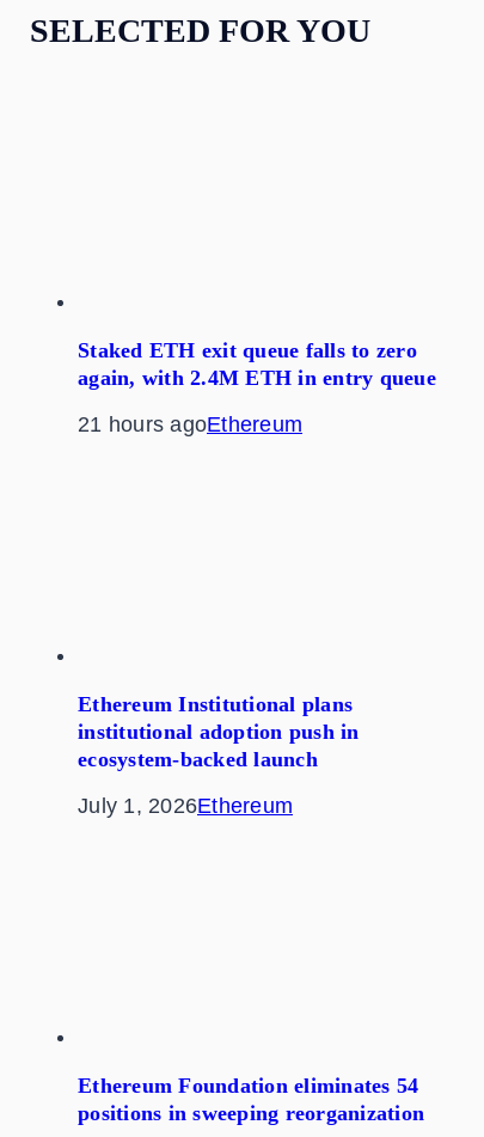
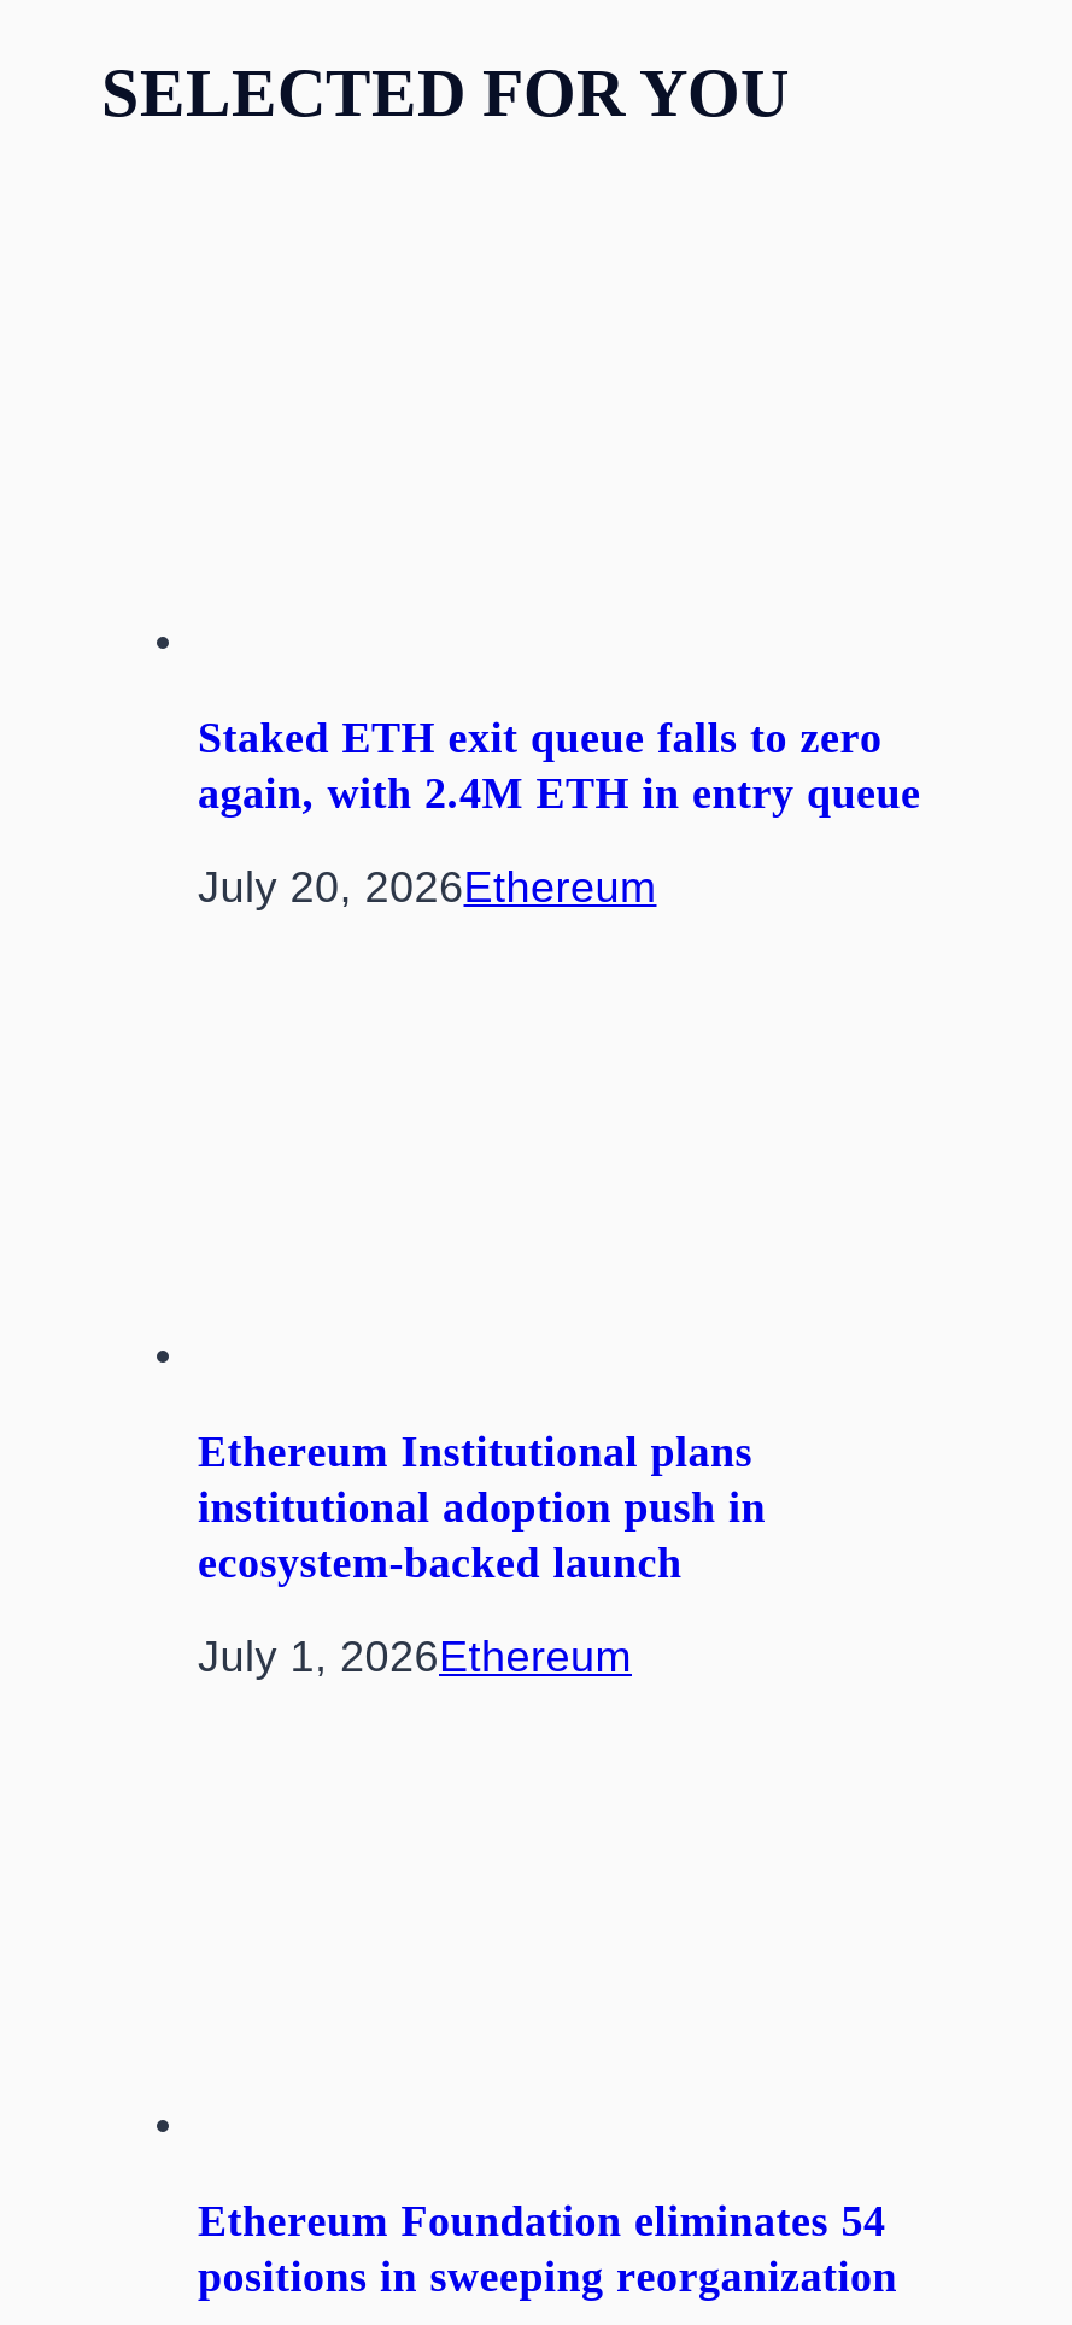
- 21 hours agoEthereum
+ July 20, 2026Ethereum
